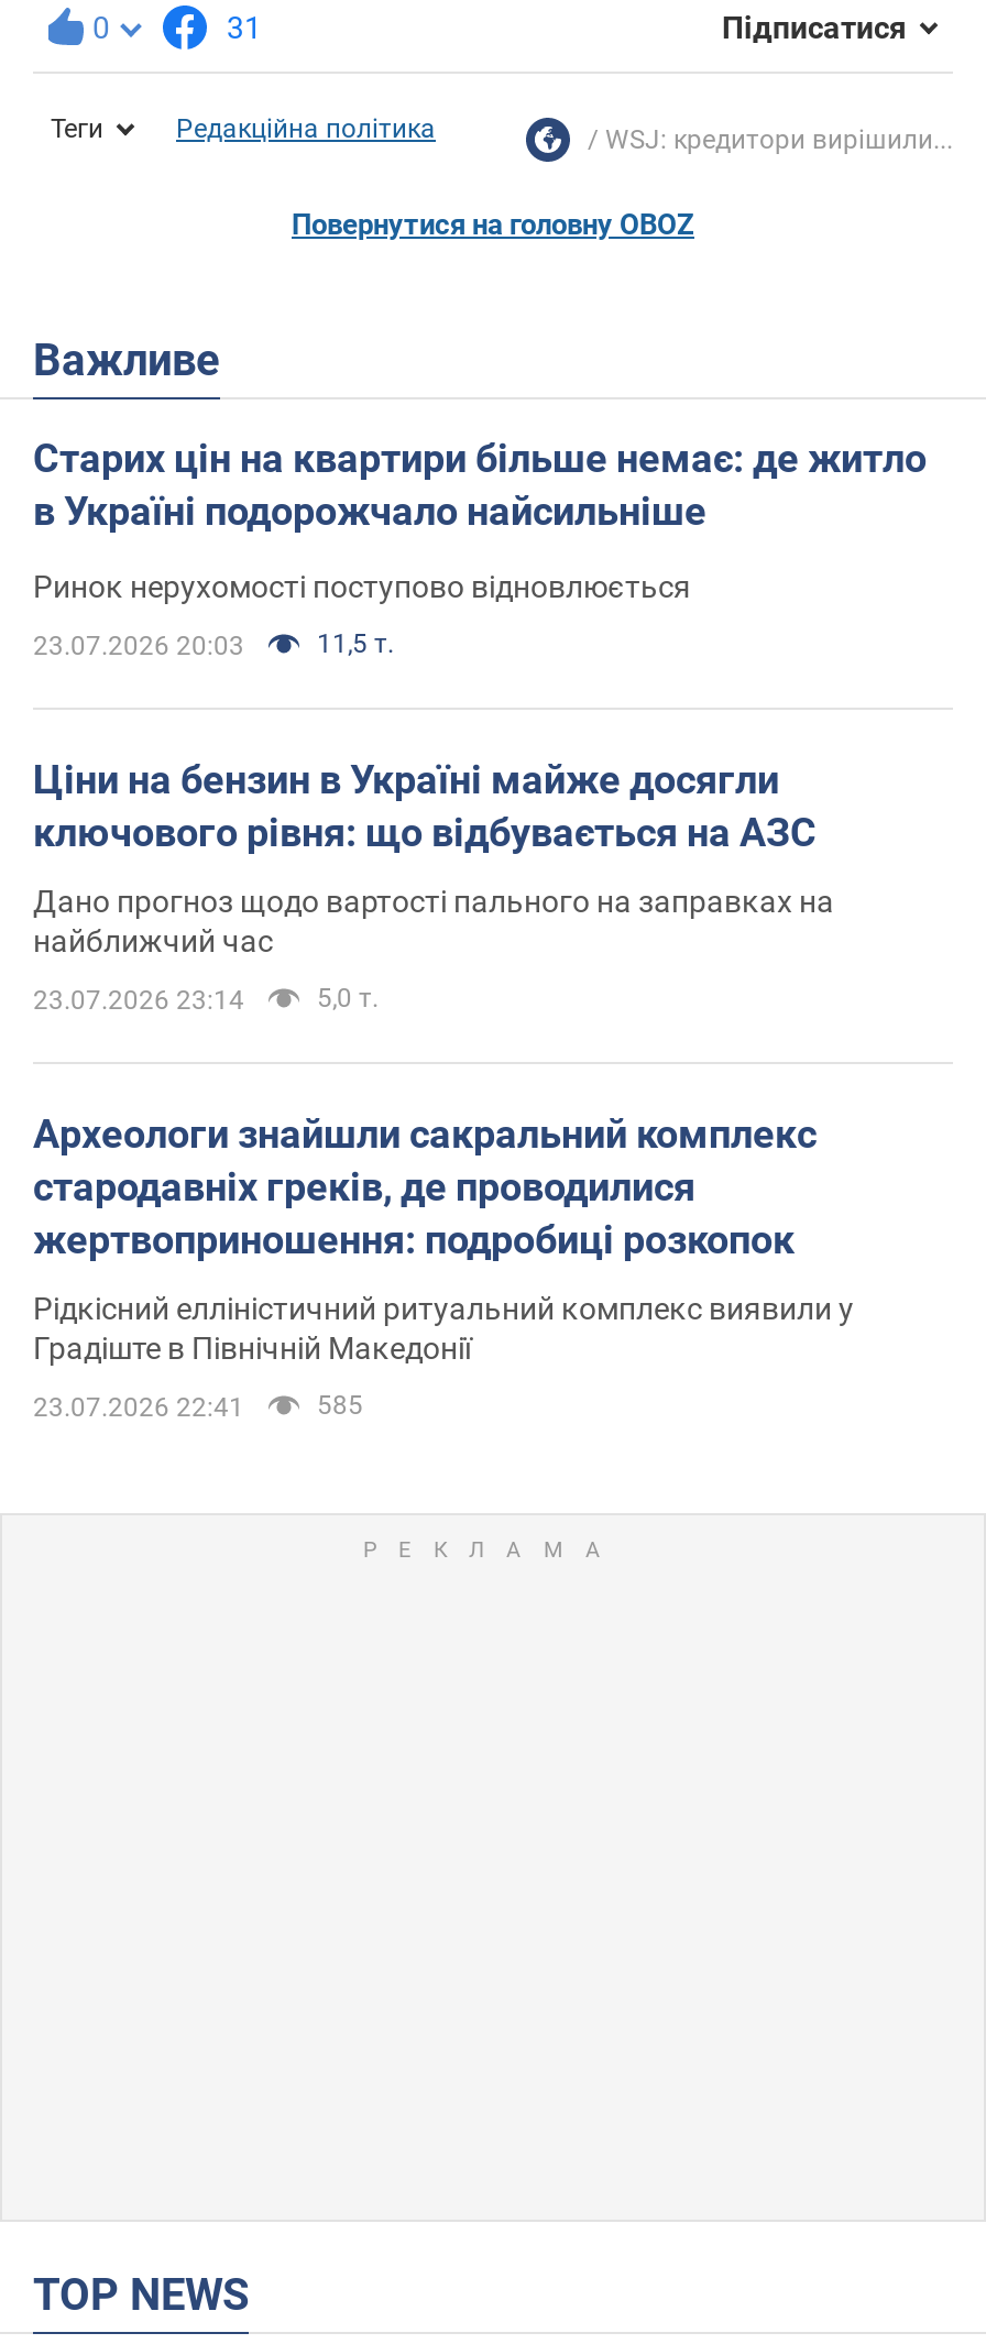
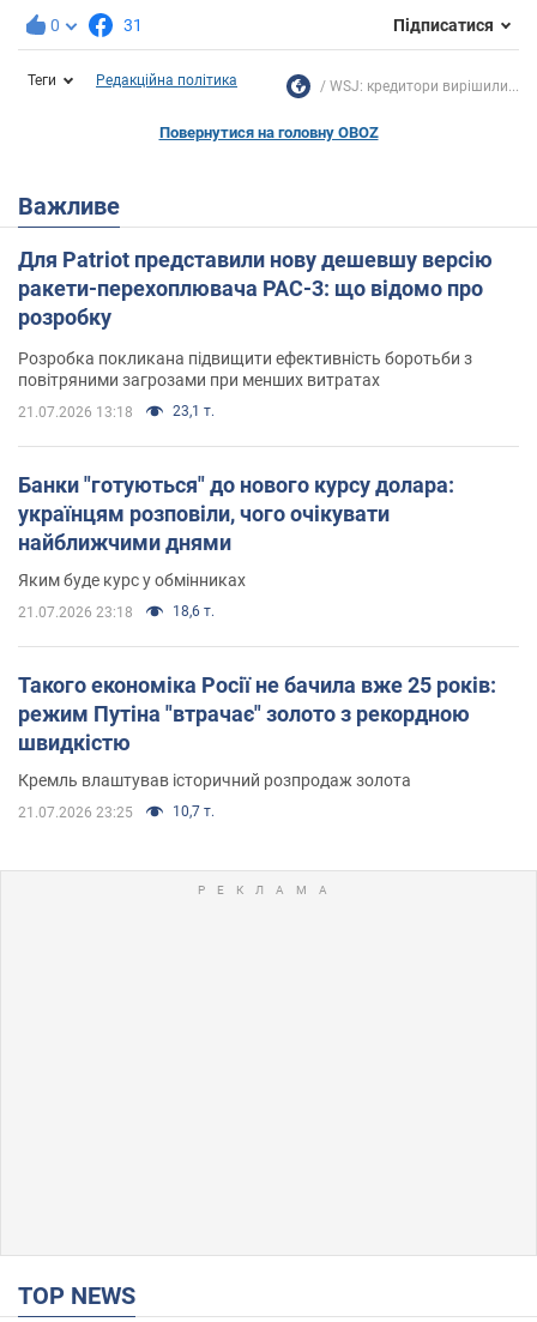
- Старих цін на квартири більше немає: де житло
- в Україні подорожчало найсильніше
+ Для Patriot представили нову дешевшу версію
+ ракети-перехоплювача PAC-3: що відомо про
+ розробку

- Ринок нерухомості поступово відновлюється
+ Розробка покликана підвищити ефективність боротьби з
+ повітряними загрозами при менших витратах

- 23.07.2026 20:03
- 11,5 т.
+ 21.07.2026 13:18
+ 23,1 т.

- Ціни на бензин в Україні майже досягли
- ключового рівня: що відбувається на АЗС
+ Банки "готуються" до нового курсу долара:
+ українцям розповіли, чого очікувати
+ найближчими днями

- Дано прогноз щодо вартості пального на заправках на
- найближчий час
+ Яким буде курс у обмінниках

- 23.07.2026 23:14
- 5,0 т.
+ 21.07.2026 23:18
+ 18,6 т.

- Археологи знайшли сакральний комплекс
- стародавніх греків, де проводилися
- жертвоприношення: подробиці розкопок
+ Такого економіка Росії не бачила вже 25 років:
+ режим Путіна "втрачає" золото з рекордною
+ швидкістю

- Рідкісний елліністичний ритуальний комплекс виявили у
- Градіште в Північній Македонії
+ Кремль влаштував історичний розпродаж золота

- 23.07.2026 22:41
- 585
+ 21.07.2026 23:25
+ 10,7 т.
